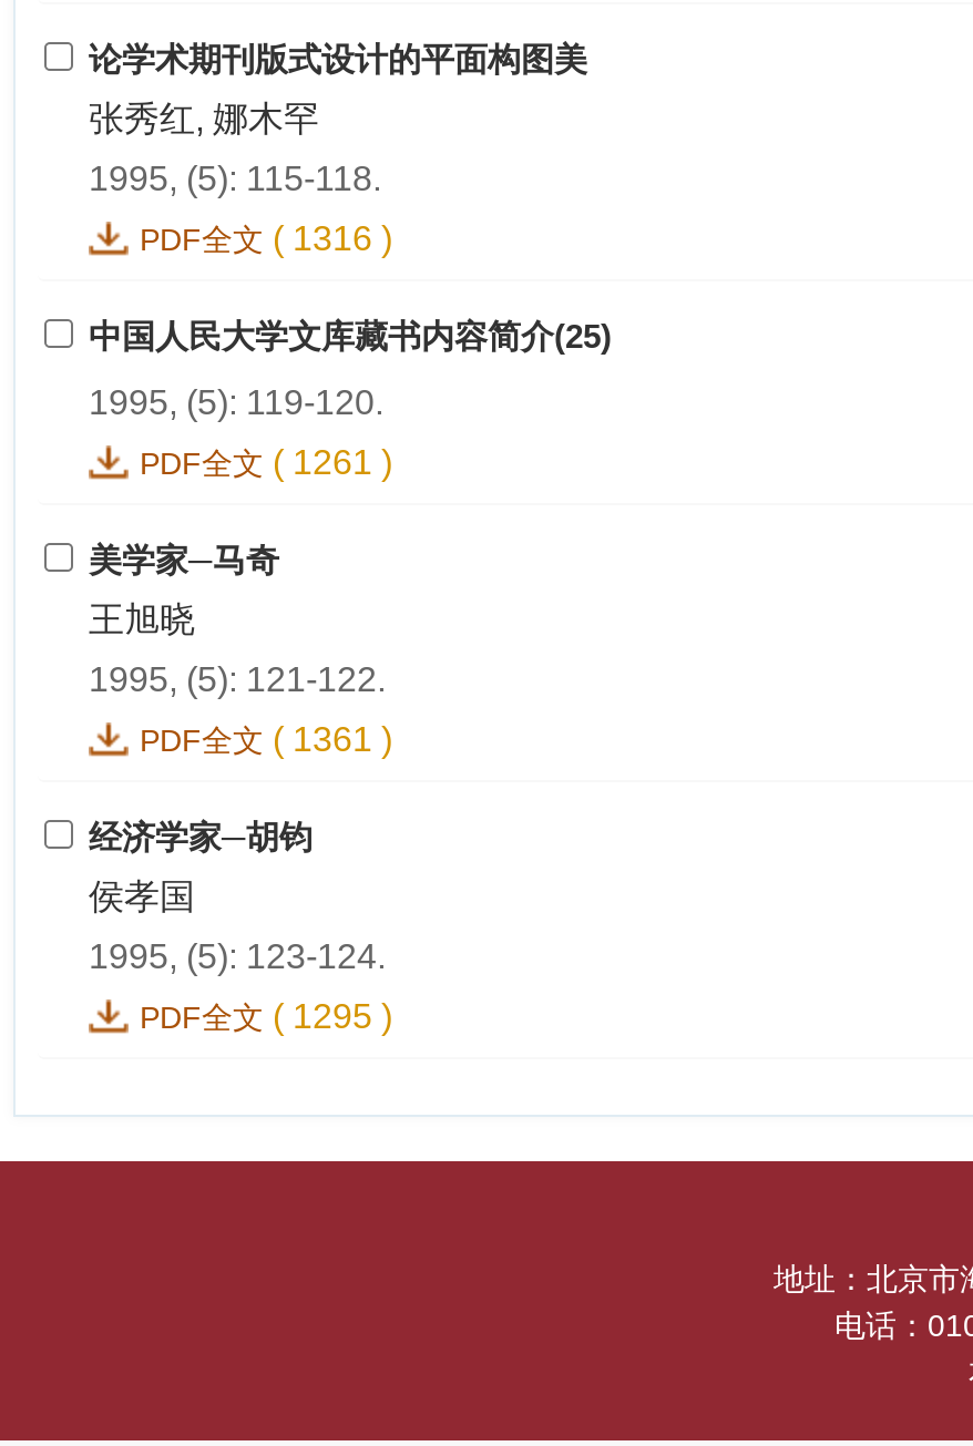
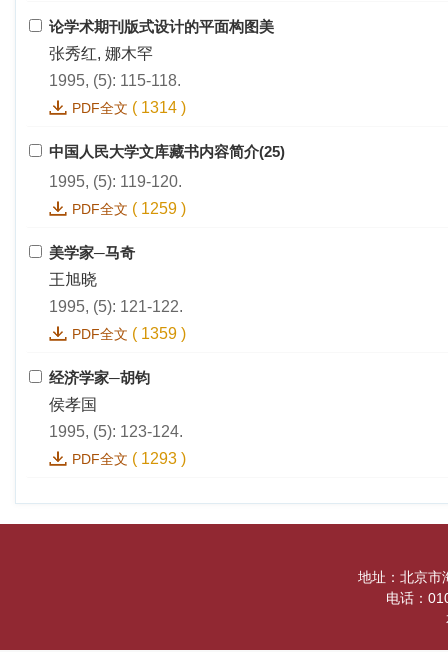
- PDF全文(1316)
+ PDF全文(1314)

- PDF全文(1261)
+ PDF全文(1259)

- PDF全文(1361)
+ PDF全文(1359)

- PDF全文(1295)
+ PDF全文(1293)
